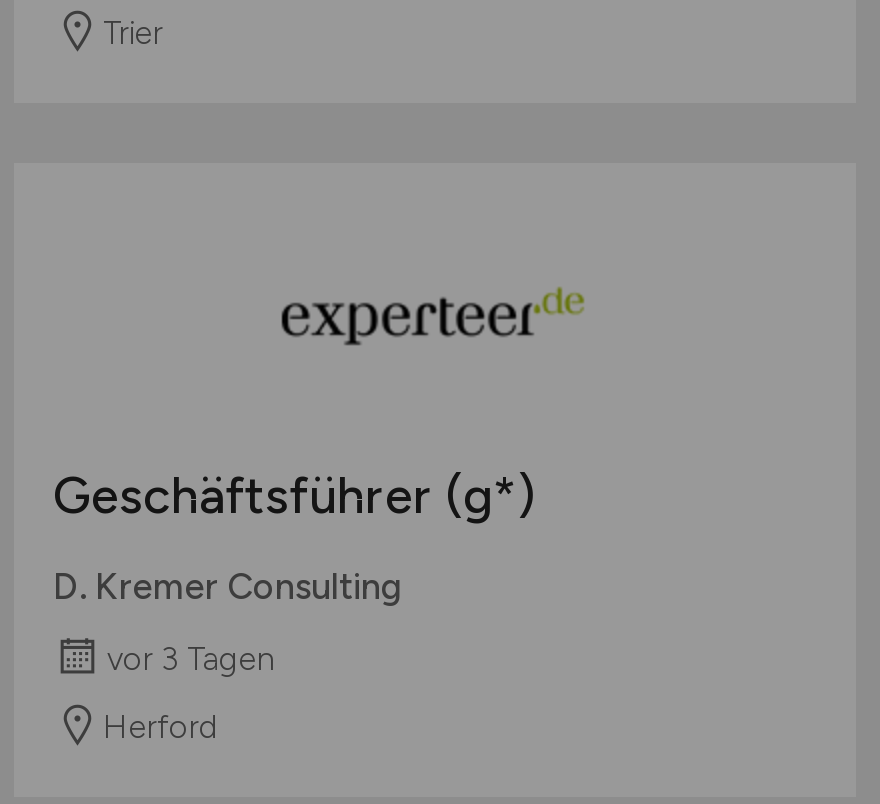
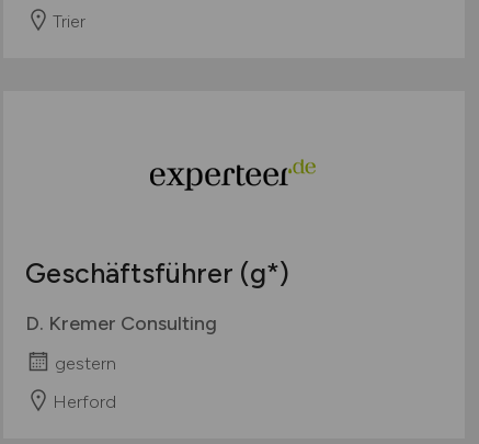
- vor 3 Tagen
+ gestern
